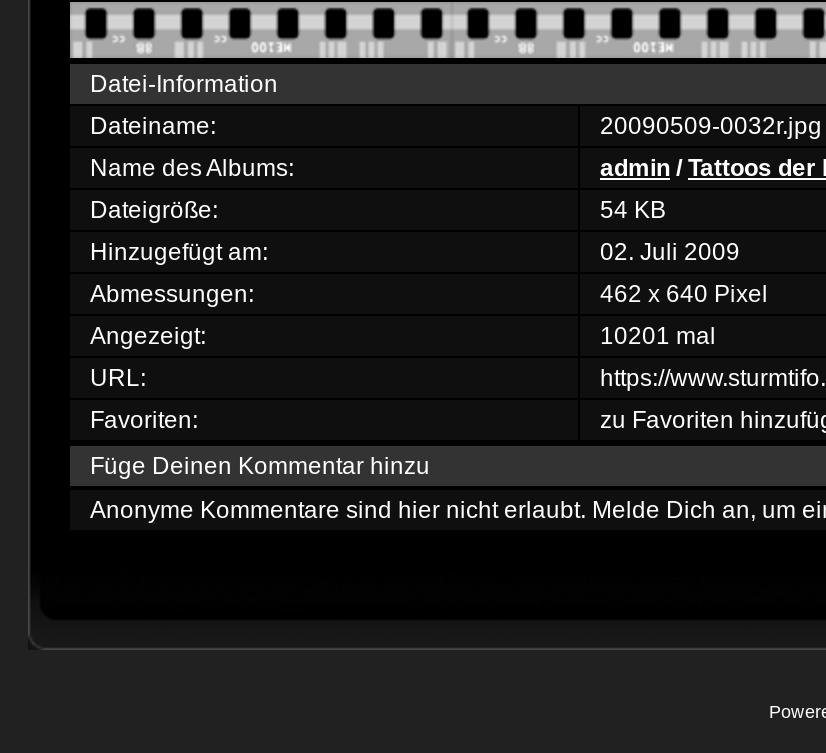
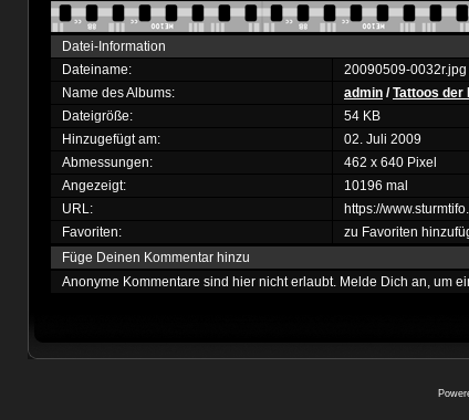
- 10201 mal
+ 10196 mal
